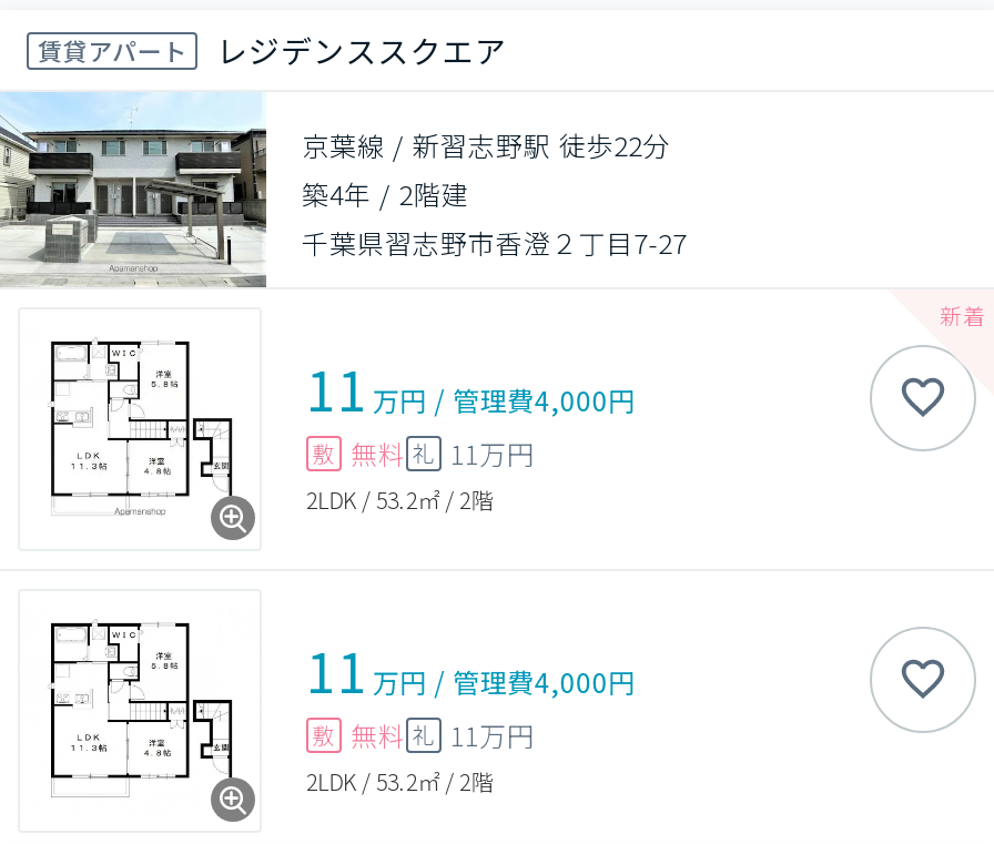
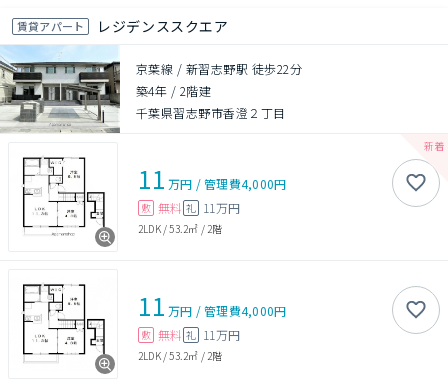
- 千葉県習志野市香澄２丁目7-27
+ 千葉県習志野市香澄２丁目
